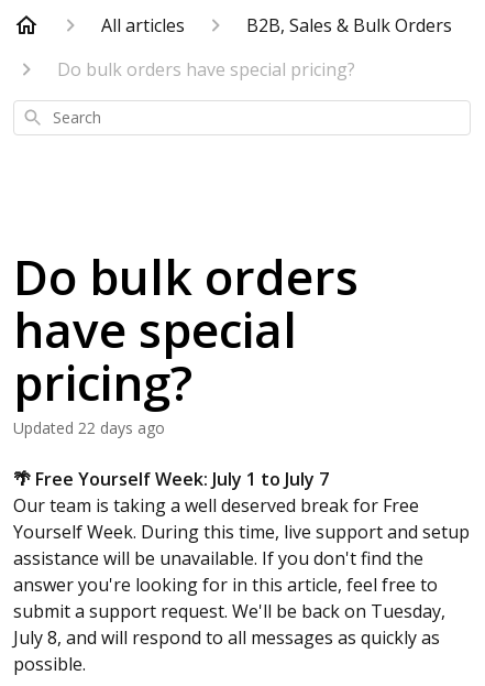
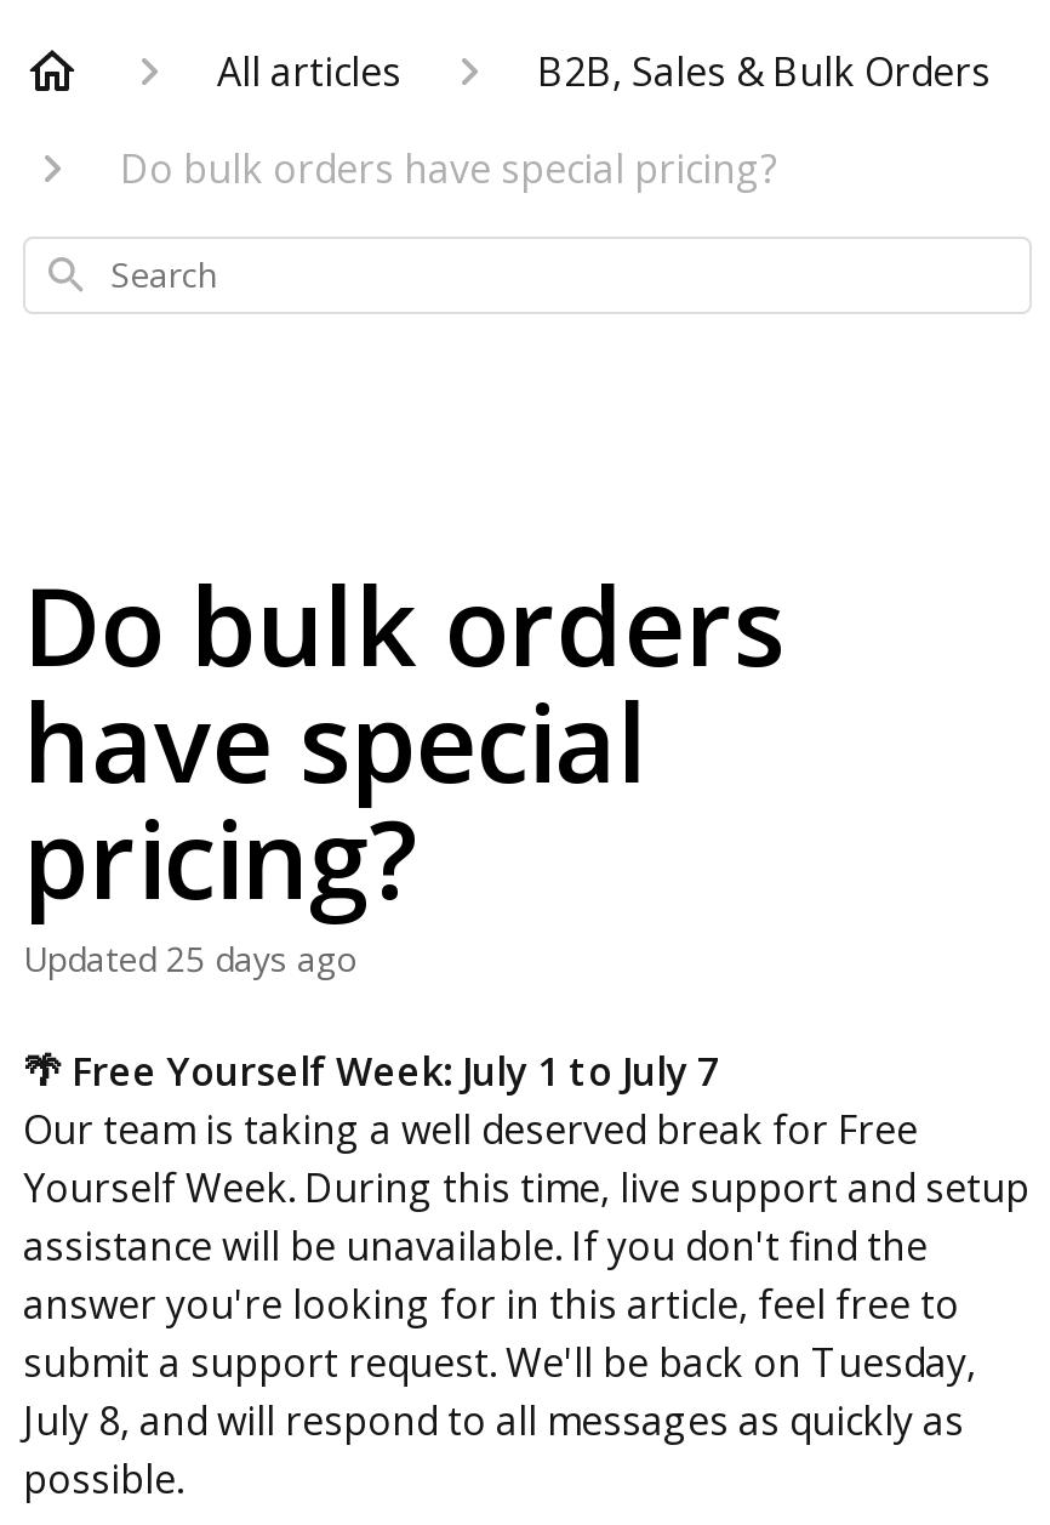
- Updated 22 days ago
+ Updated 25 days ago
